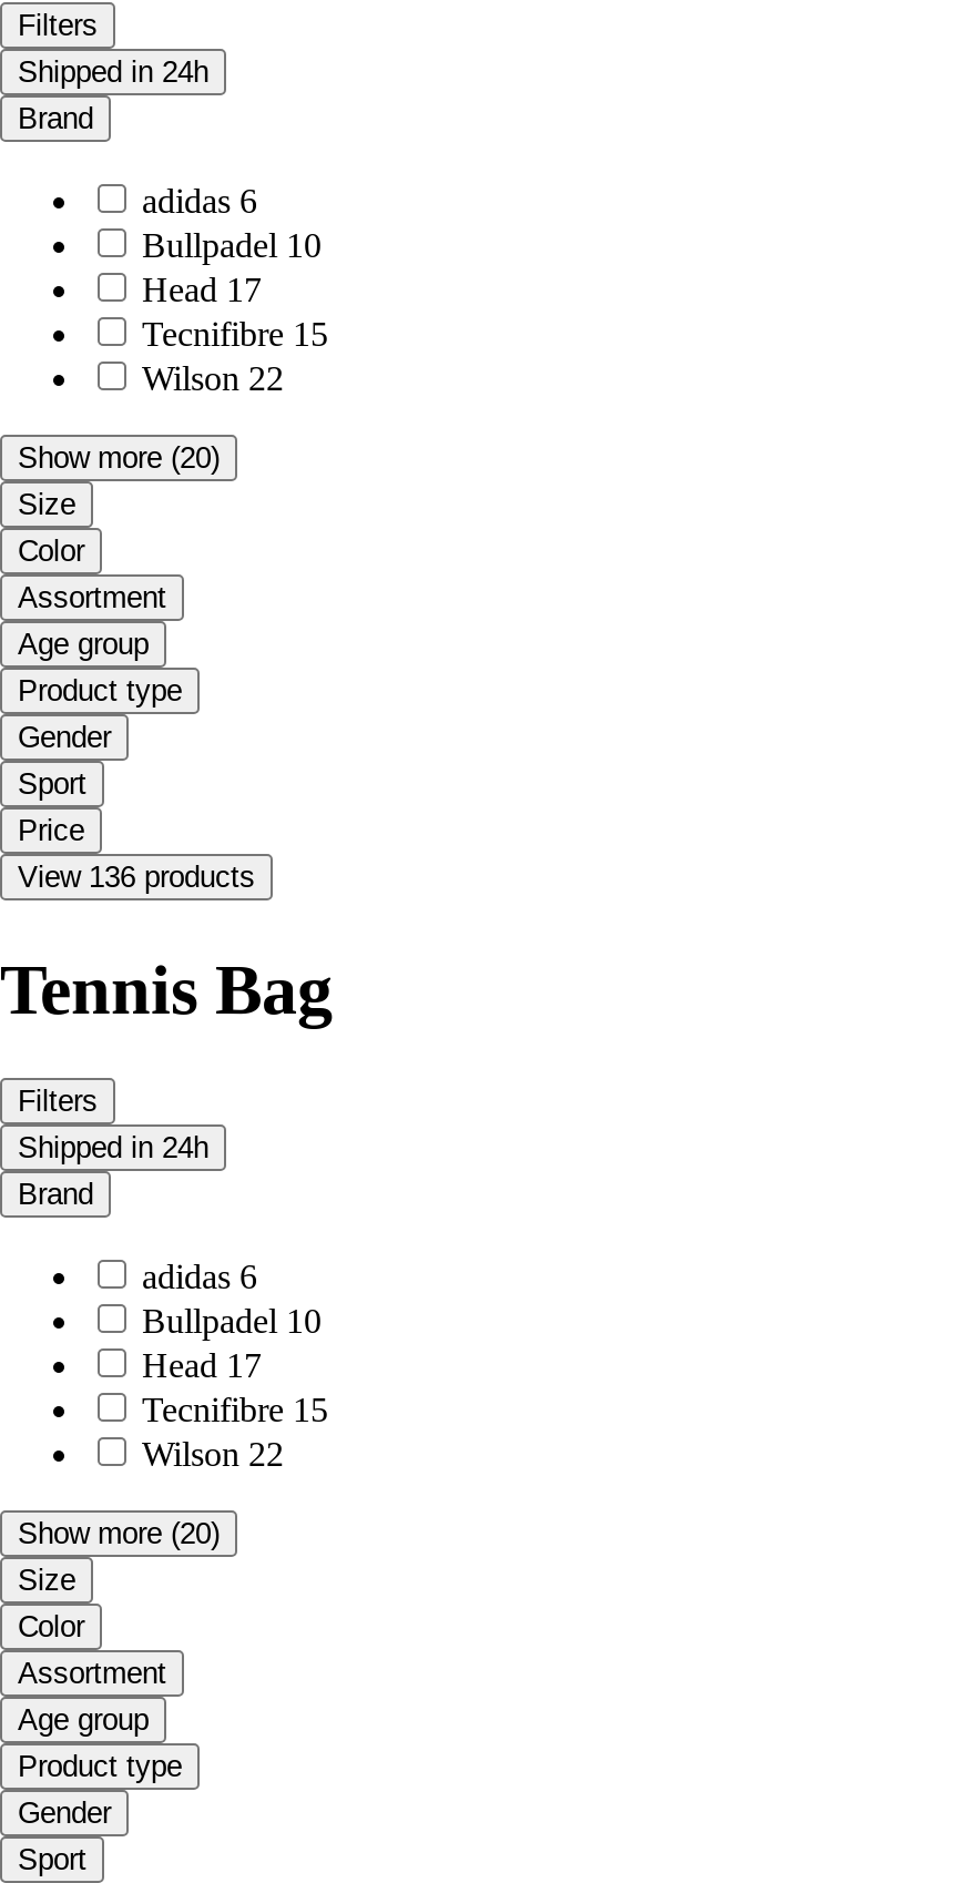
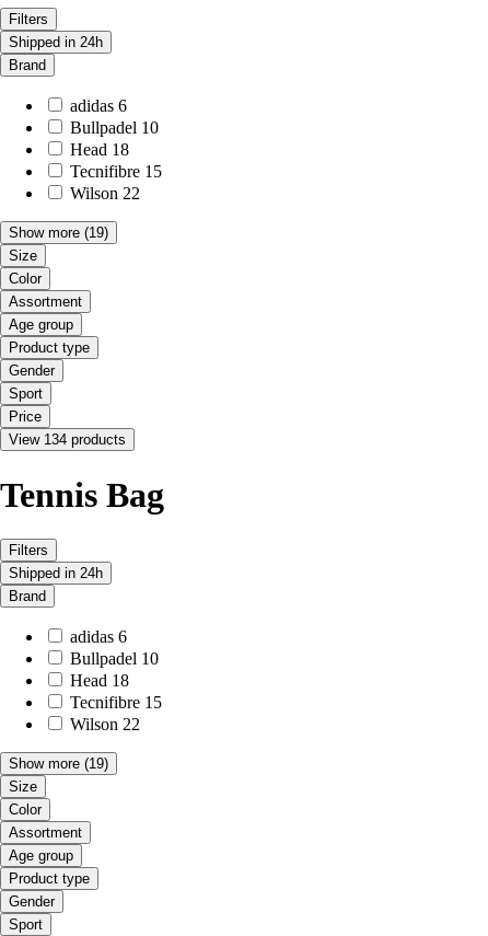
- Head 17
+ Head 18

- Show more (20)
+ Show more (19)

- View 136 products
+ View 134 products

- Head 17
+ Head 18

- Show more (20)
+ Show more (19)
